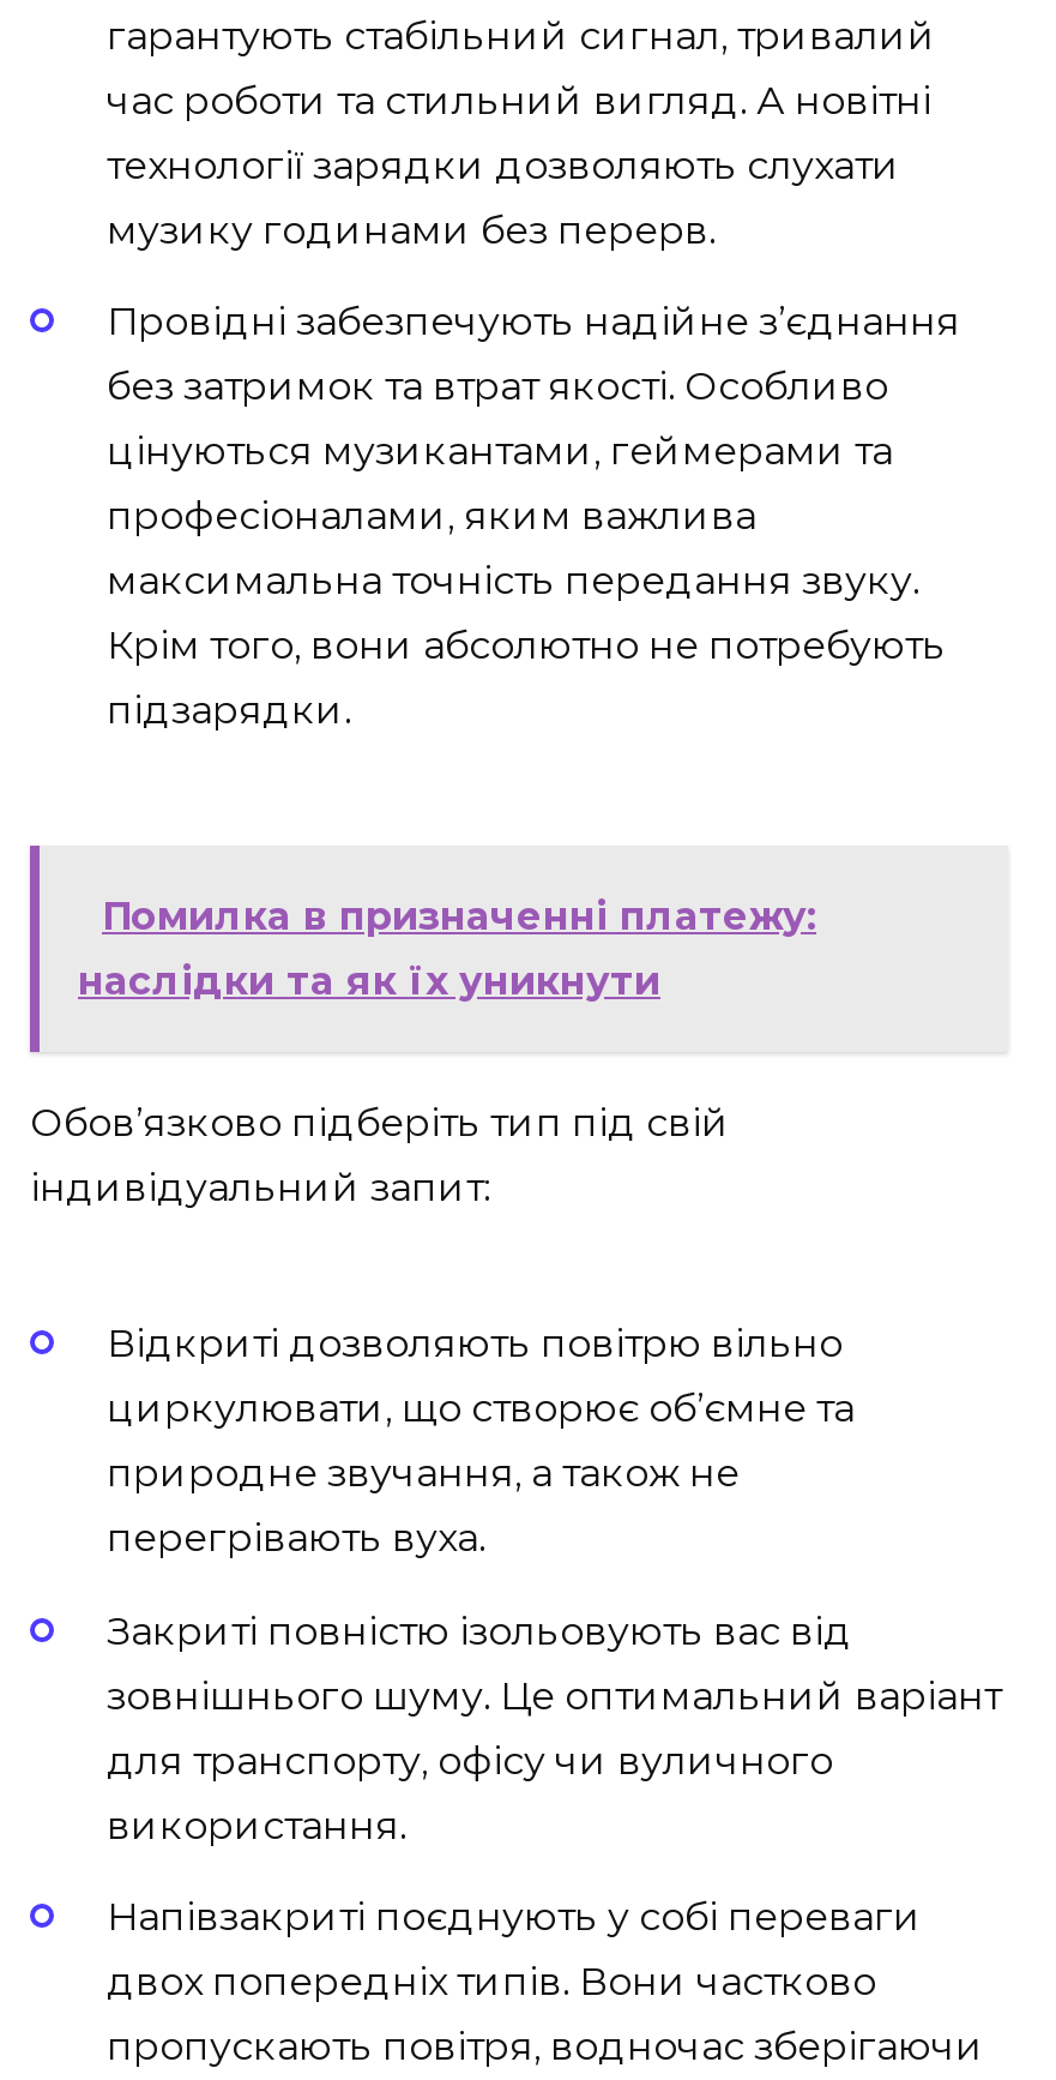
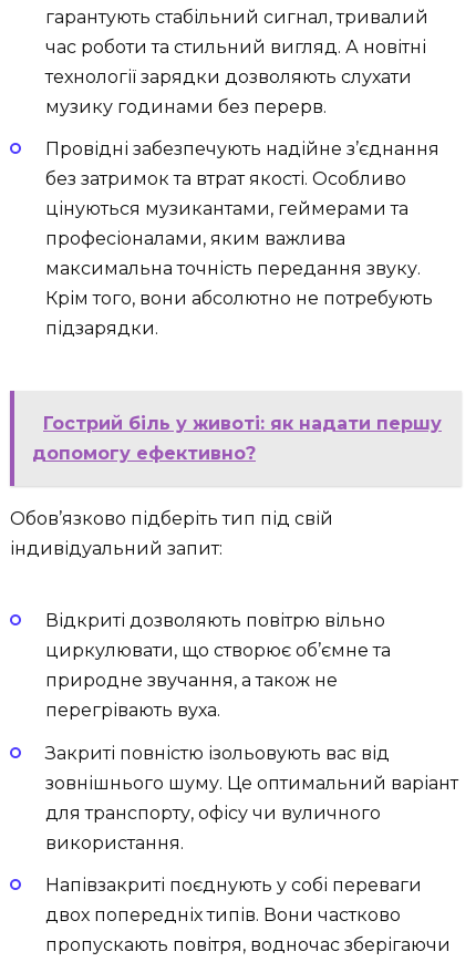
- Помилка в призначенні платежу:
- наслідки та як їх уникнути
+ Гострий біль у животі: як надати першу
+ допомогу ефективно?
